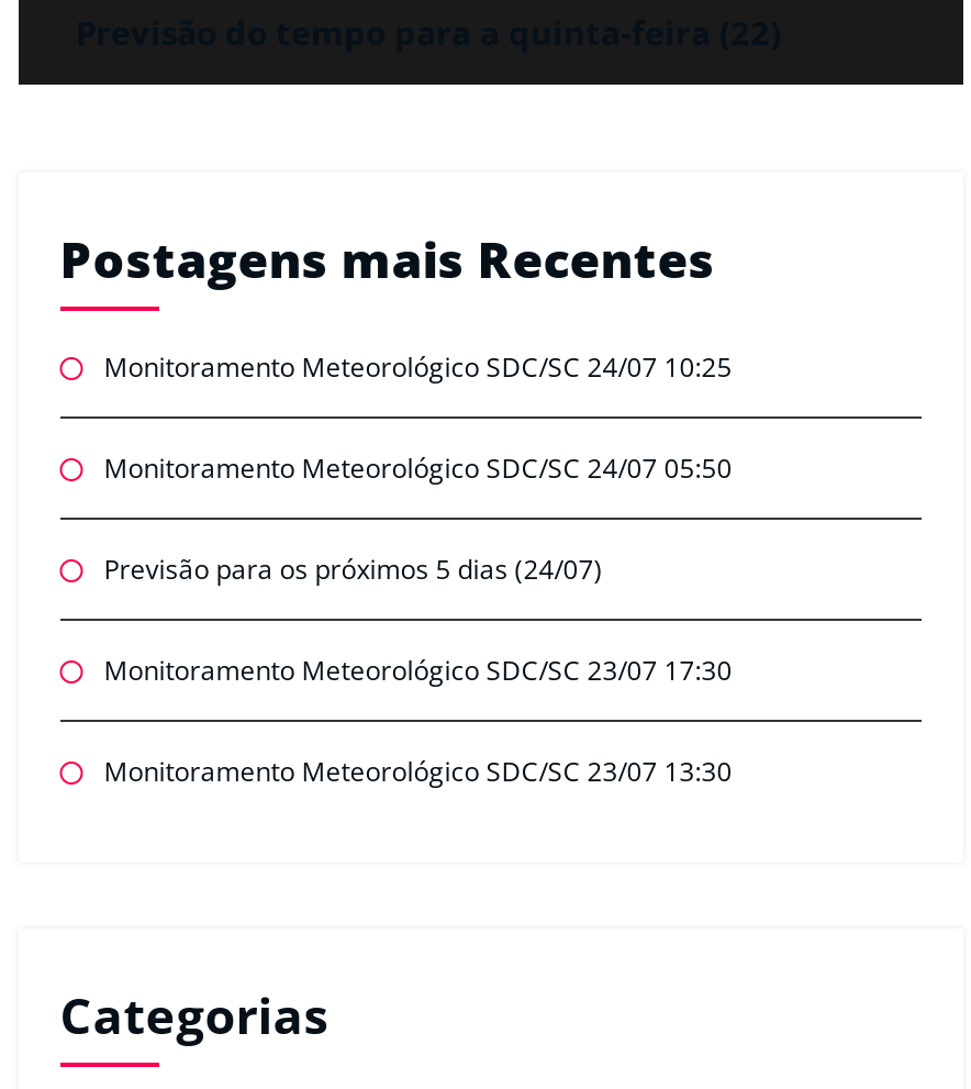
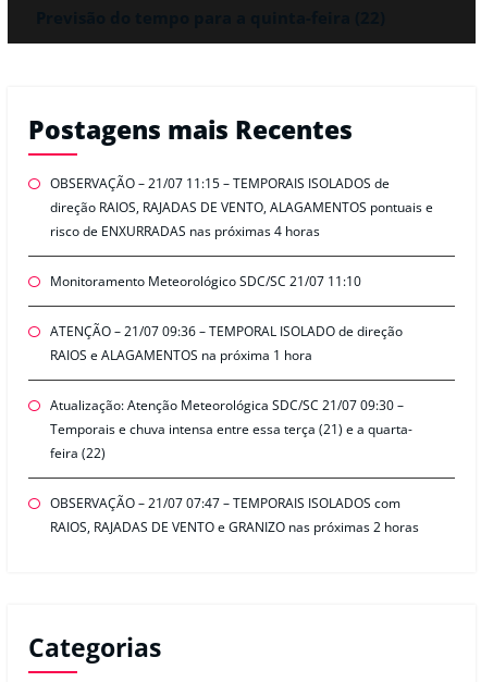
- Monitoramento Meteorológico SDC/SC 24/07 10:25
+ OBSERVAÇÃO – 21/07 11:15 – TEMPORAIS ISOLADOS de
+ direção RAIOS, RAJADAS DE VENTO, ALAGAMENTOS pontuais e
+ risco de ENXURRADAS nas próximas 4 horas

- Monitoramento Meteorológico SDC/SC 24/07 05:50
+ Monitoramento Meteorológico SDC/SC 21/07 11:10

- Previsão para os próximos 5 dias (24/07)
+ ATENÇÃO – 21/07 09:36 – TEMPORAL ISOLADO de direção
+ RAIOS e ALAGAMENTOS na próxima 1 hora

- Monitoramento Meteorológico SDC/SC 23/07 17:30
+ Atualização: Atenção Meteorológica SDC/SC 21/07 09:30 –
+ Temporais e chuva intensa entre essa terça (21) e a quarta-
+ feira (22)

- Monitoramento Meteorológico SDC/SC 23/07 13:30
+ OBSERVAÇÃO – 21/07 07:47 – TEMPORAIS ISOLADOS com
+ RAIOS, RAJADAS DE VENTO e GRANIZO nas próximas 2 horas
